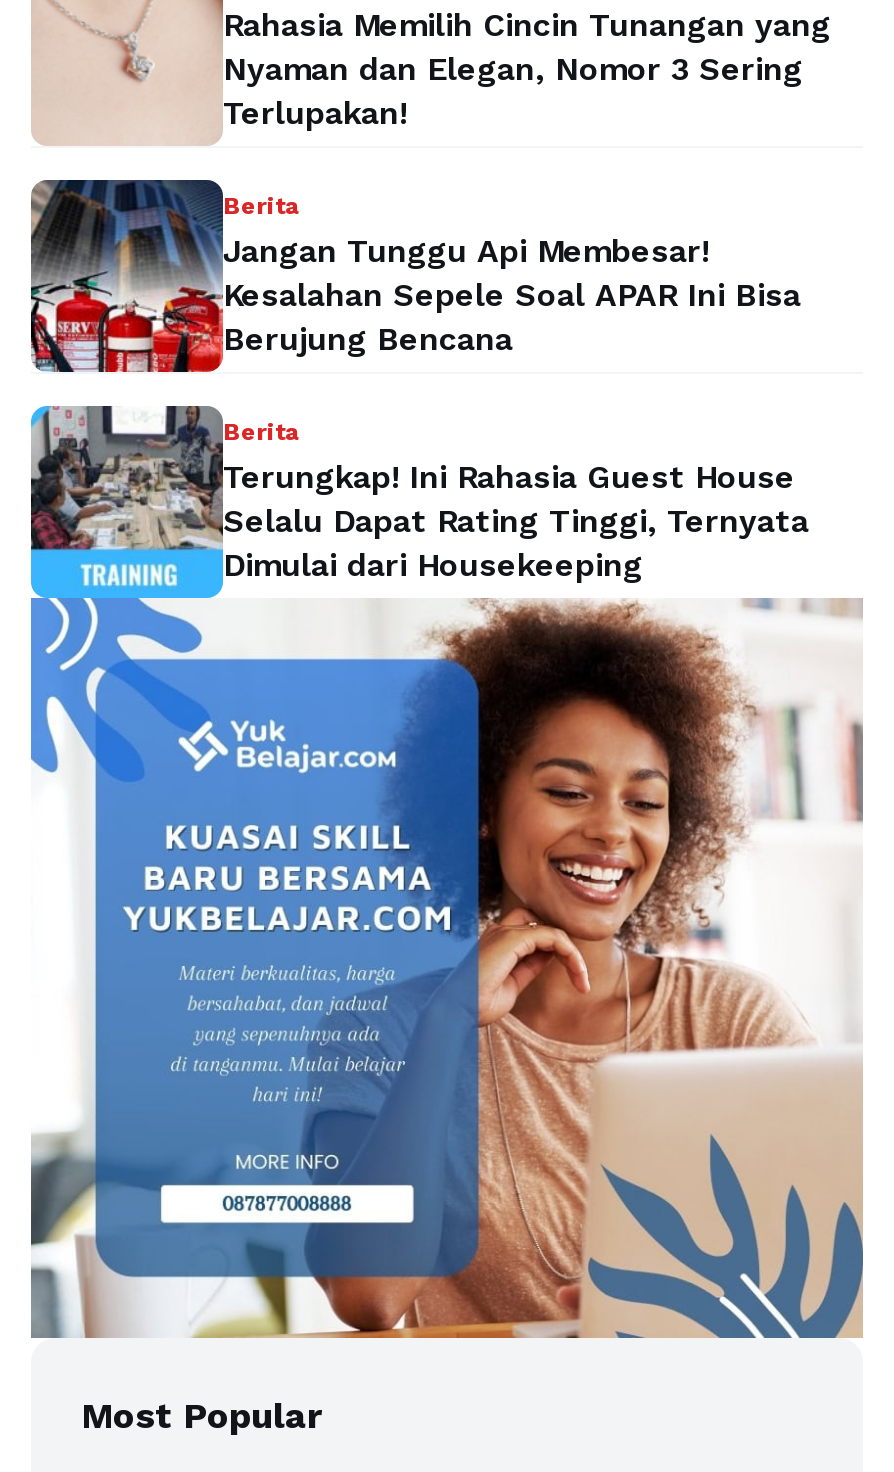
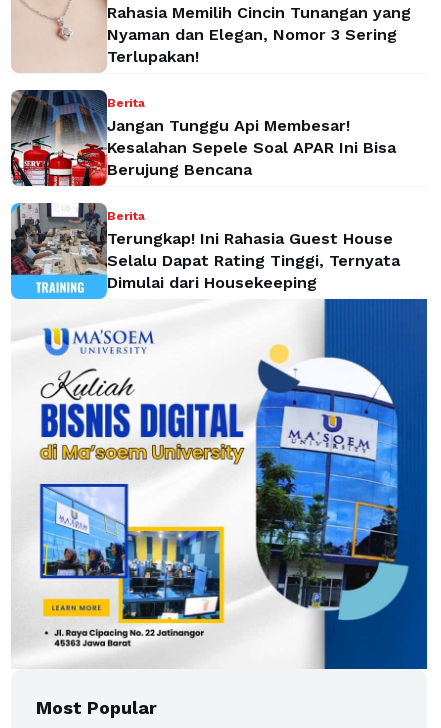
- [image]
+ [image]
